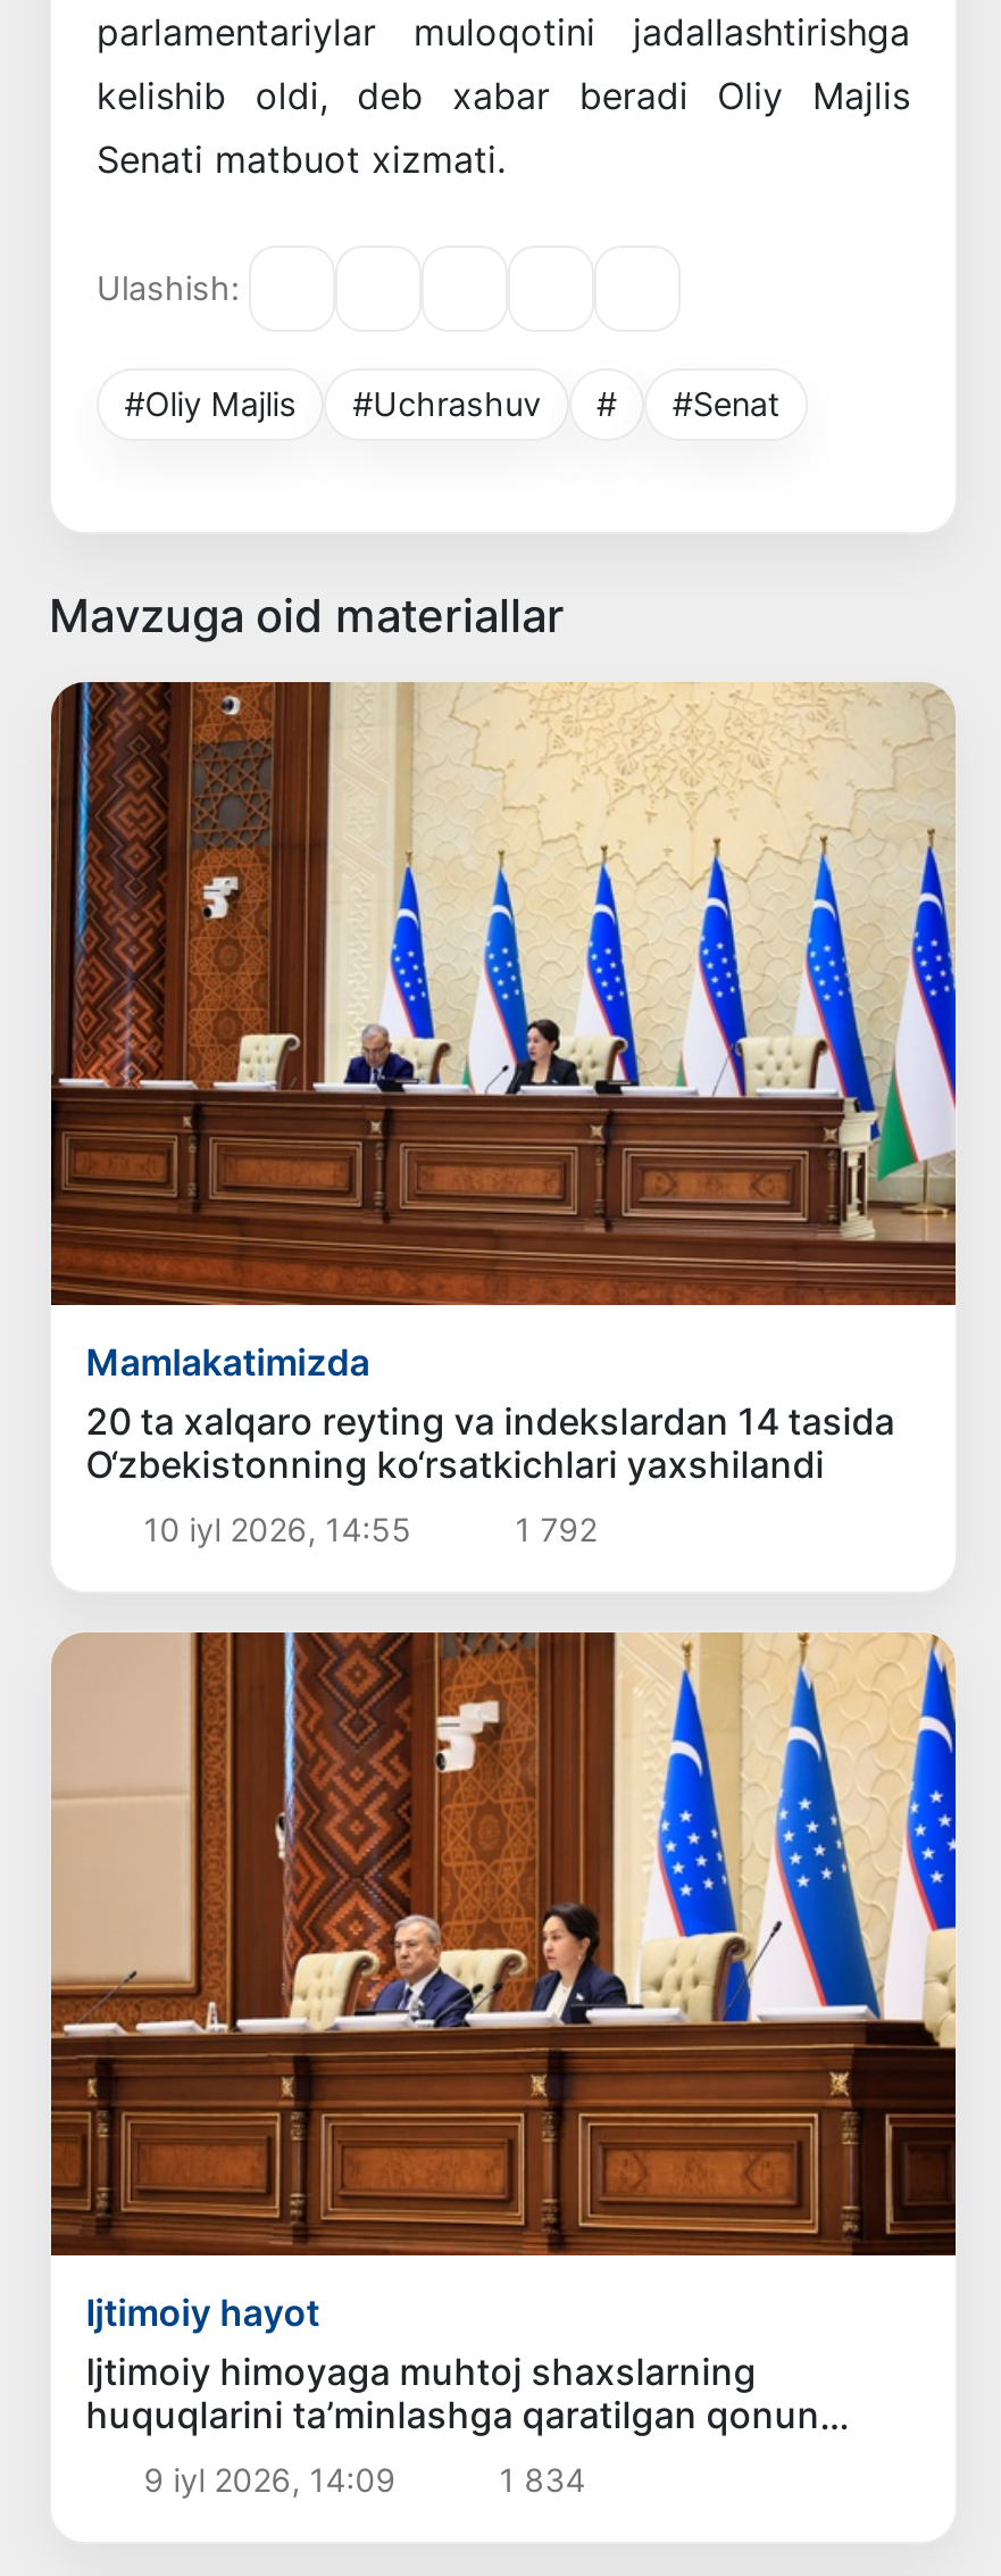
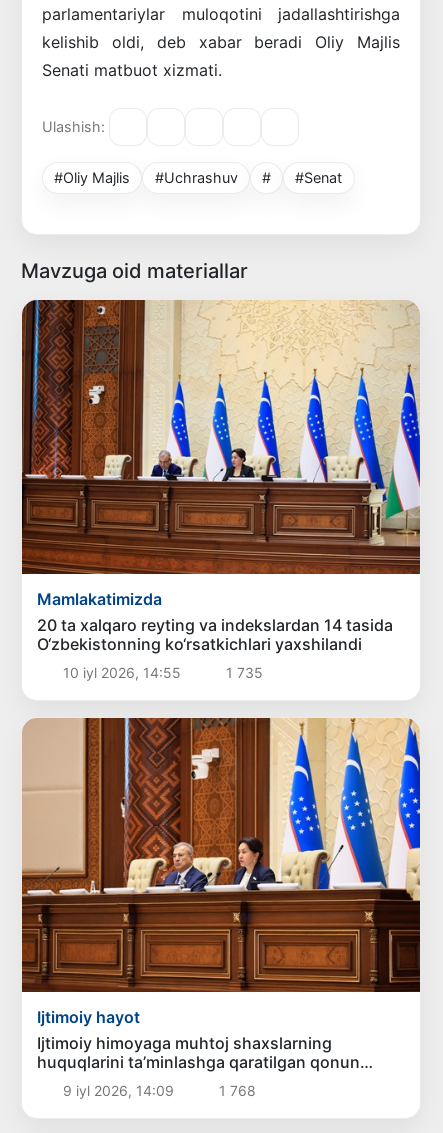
- 1 792
+ 1 735

- 1 834
+ 1 768
